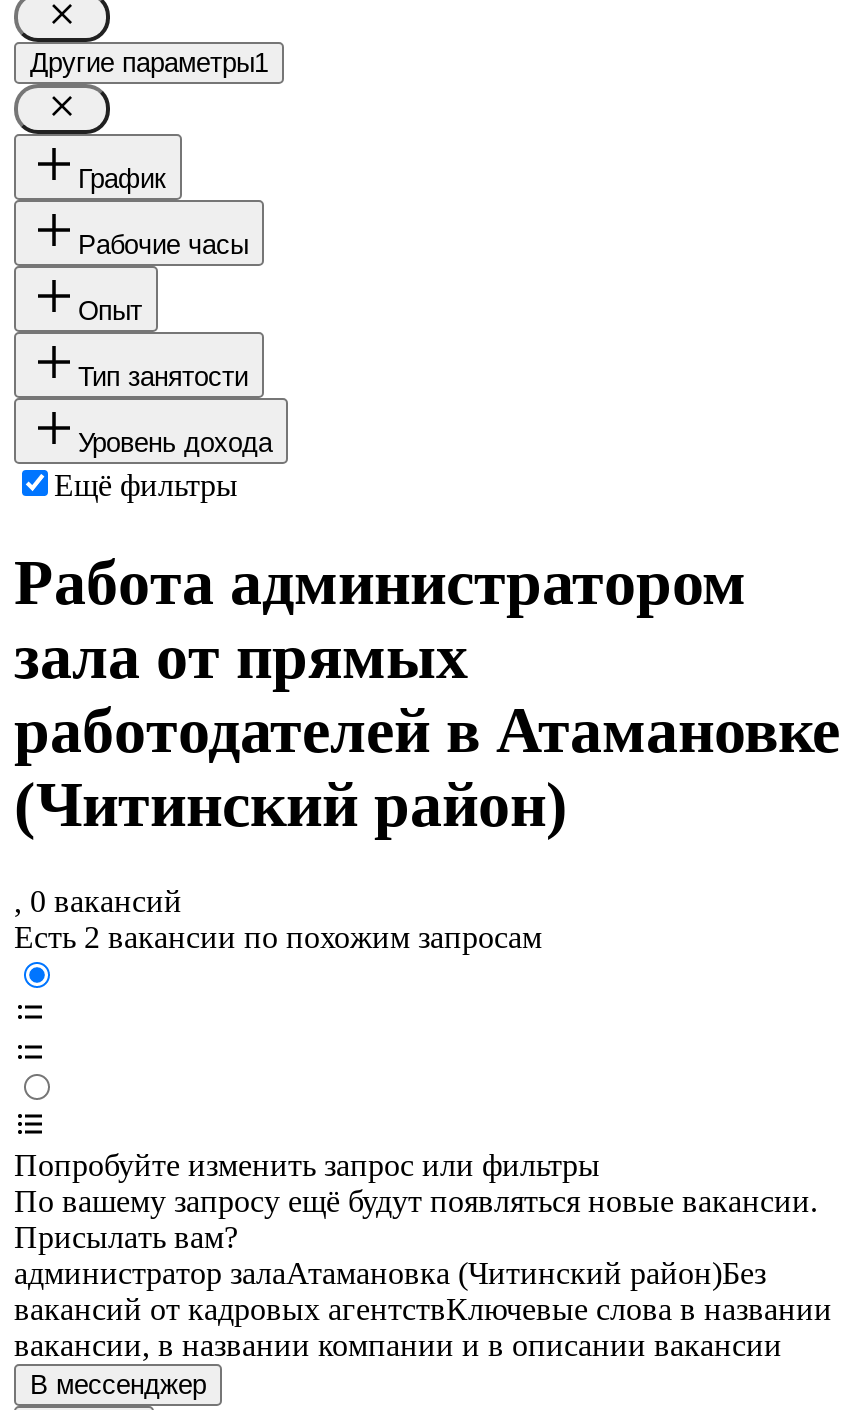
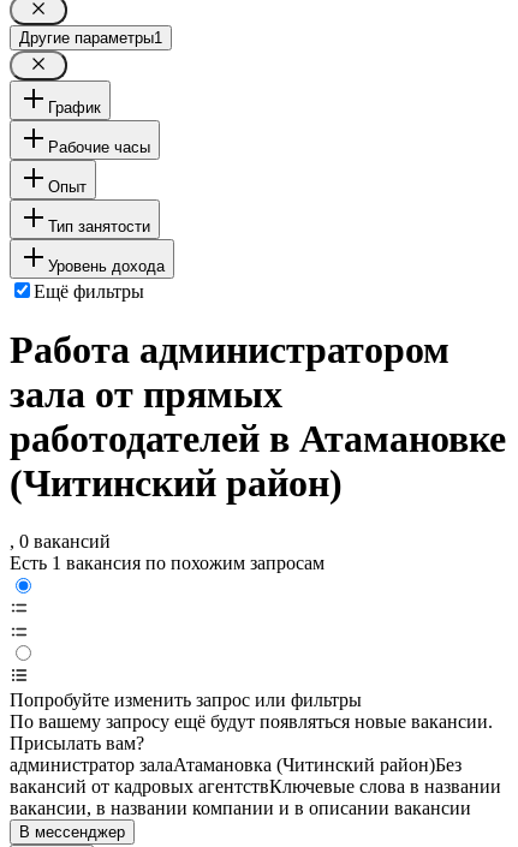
- Есть 2 вакансии по похожим запросам
+ Есть 1 вакансия по похожим запросам
